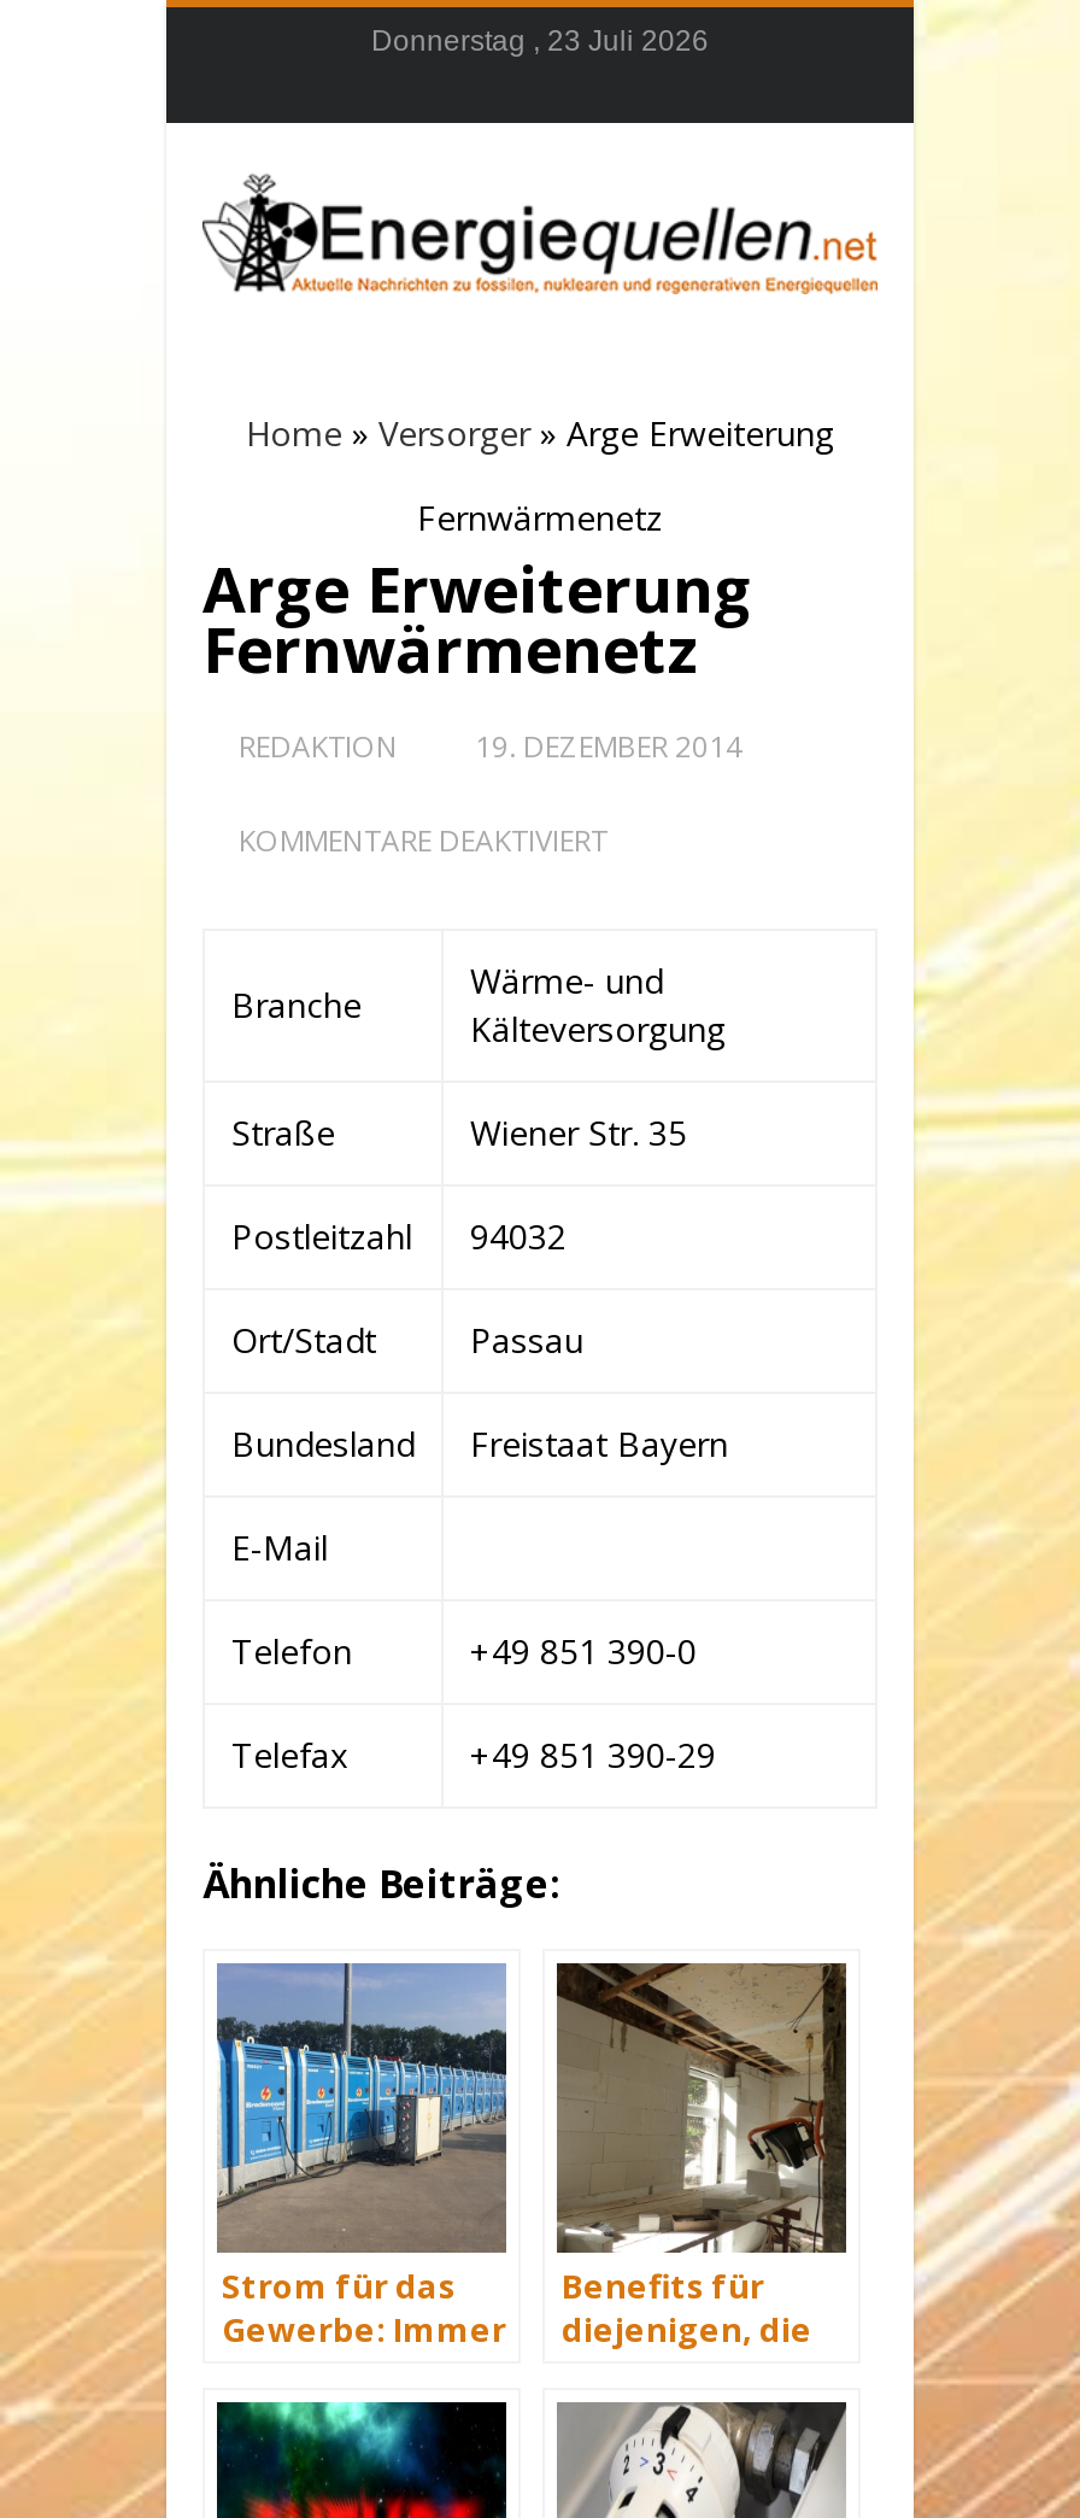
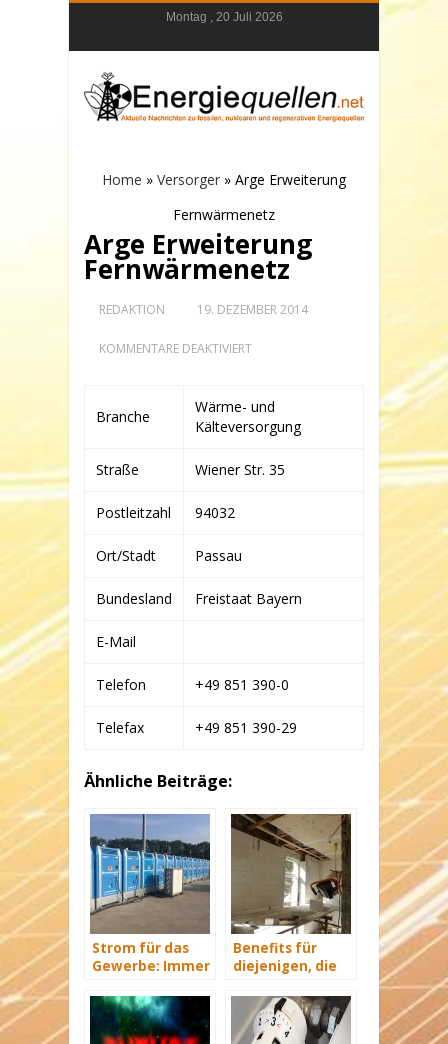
- Donnerstag , 23 Juli 2026
+ Montag , 20 Juli 2026
